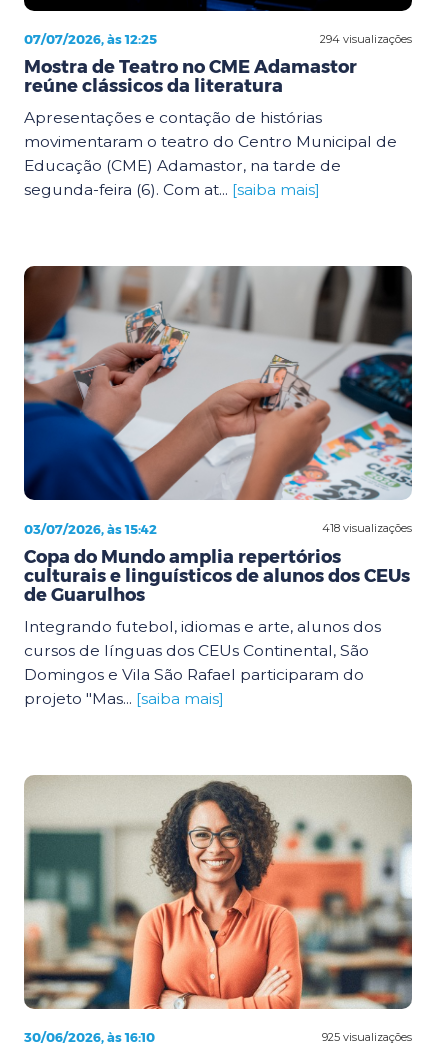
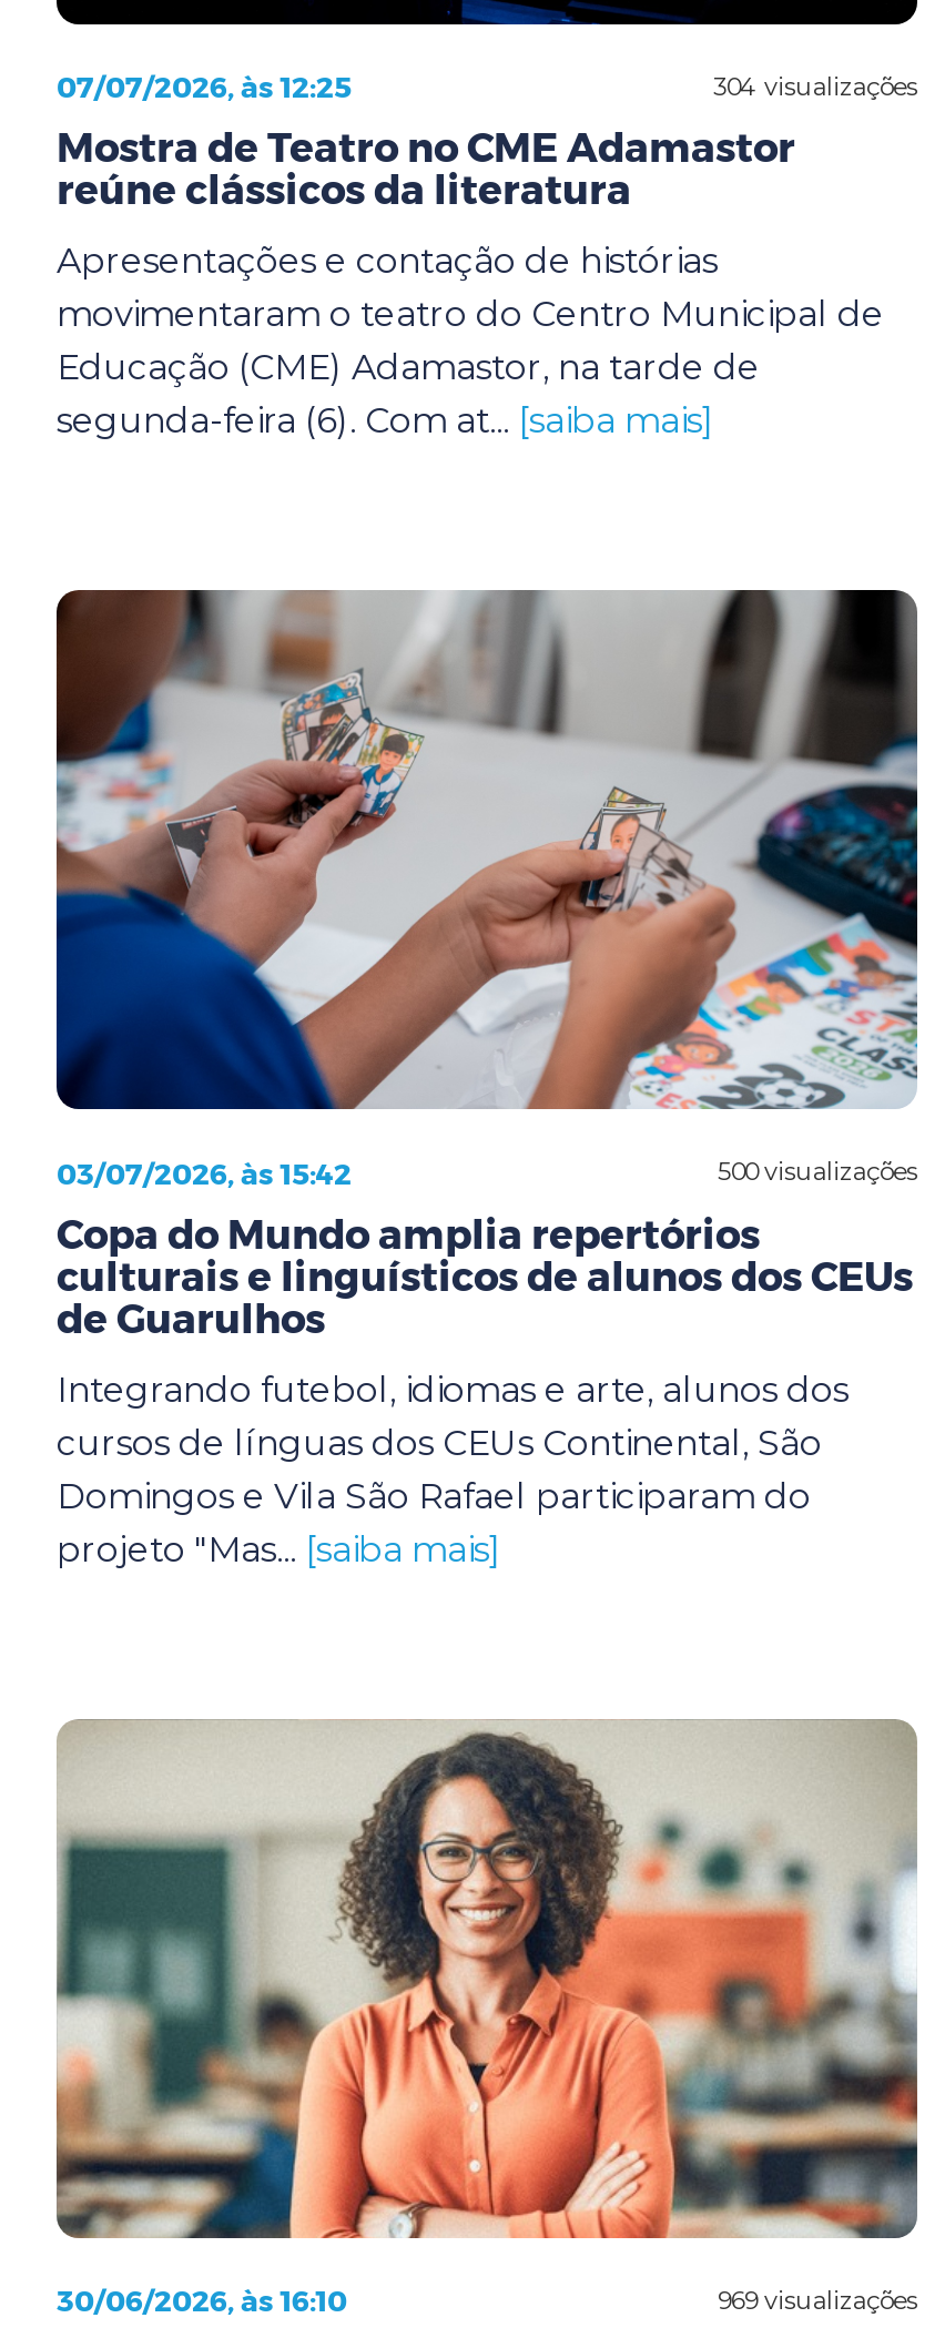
- 294 visualizações
+ 304 visualizações

- 418 visualizações
+ 500 visualizações

- 925 visualizações
+ 969 visualizações
